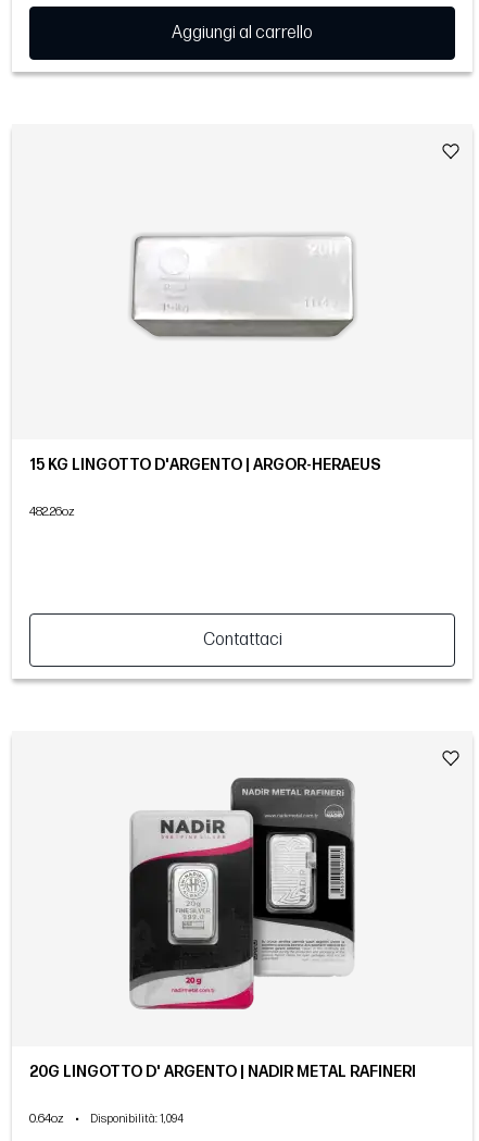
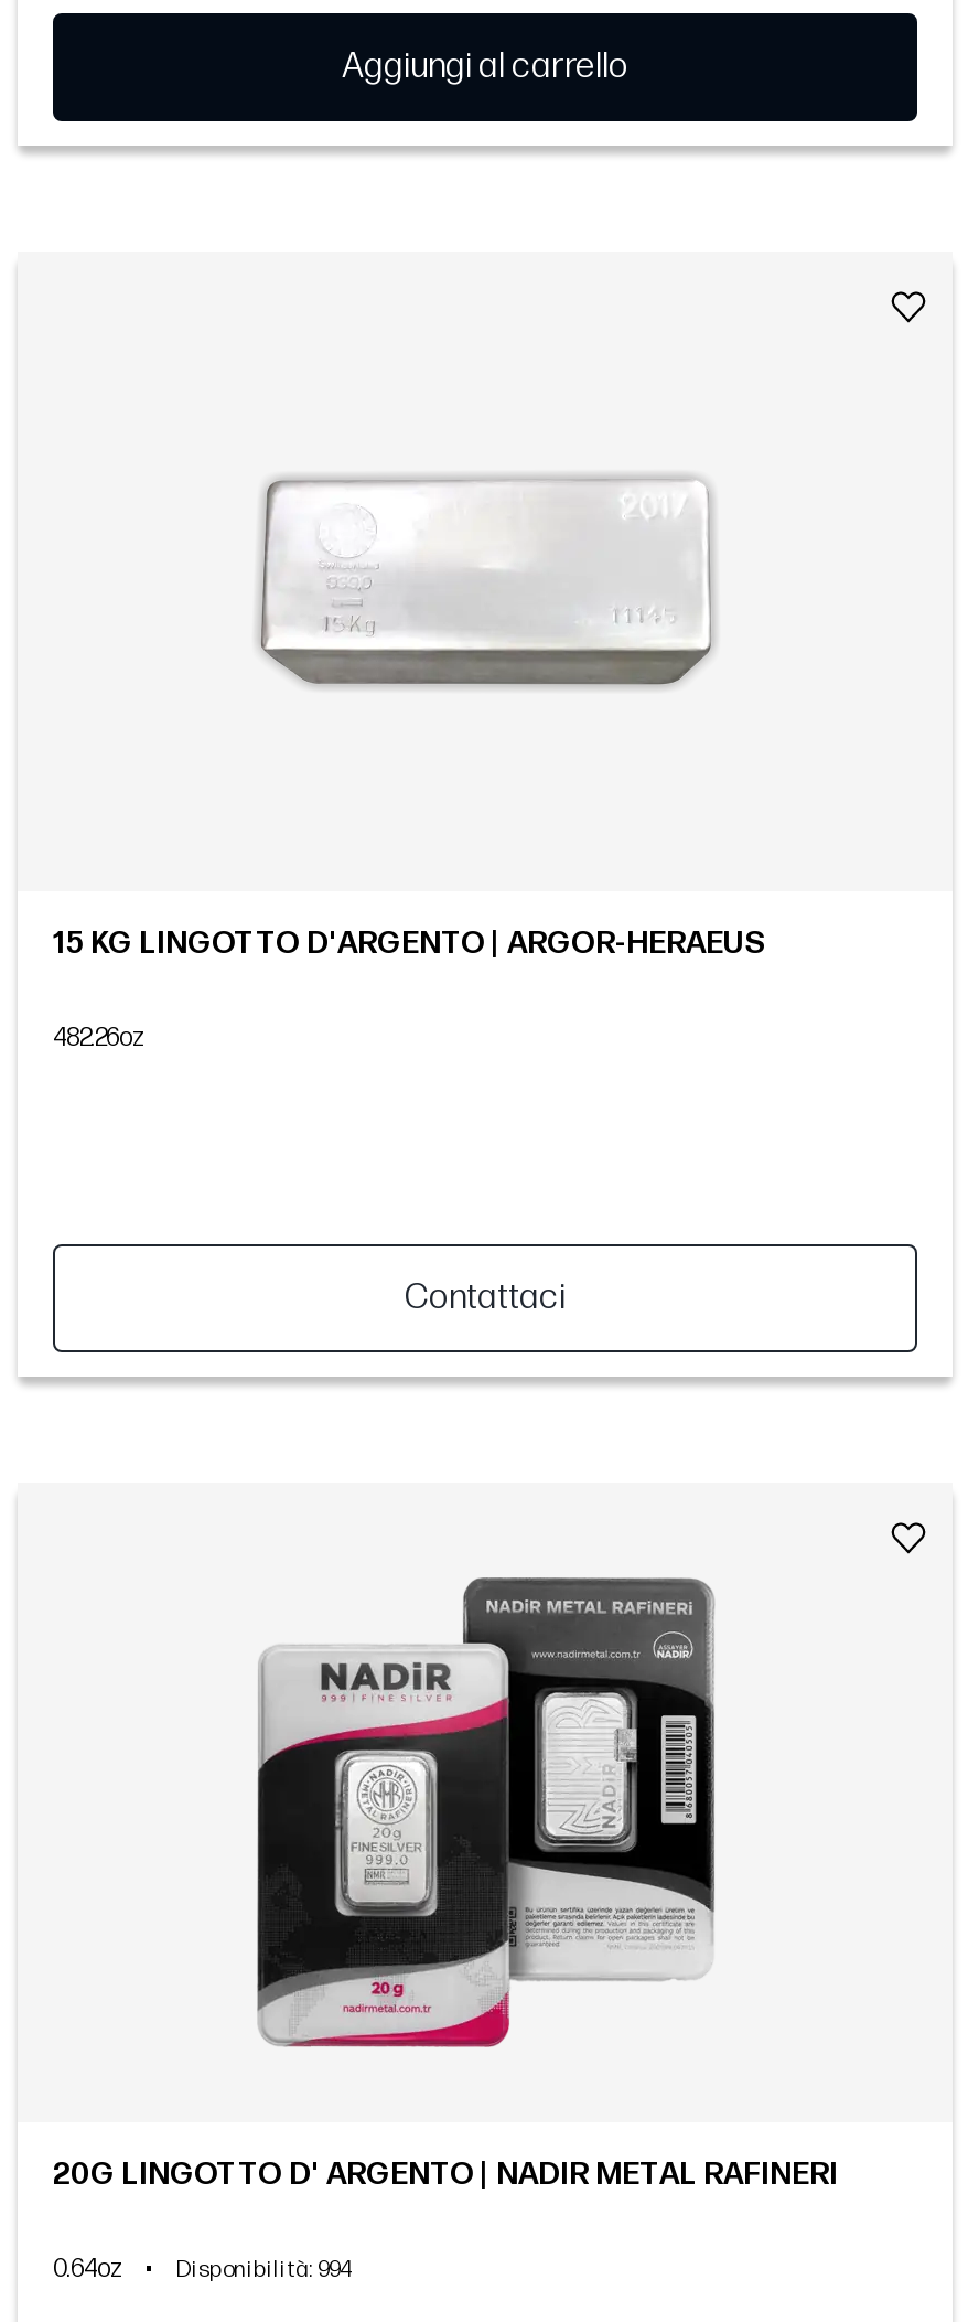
- Disponibilità: 1,094
+ Disponibilità: 994
